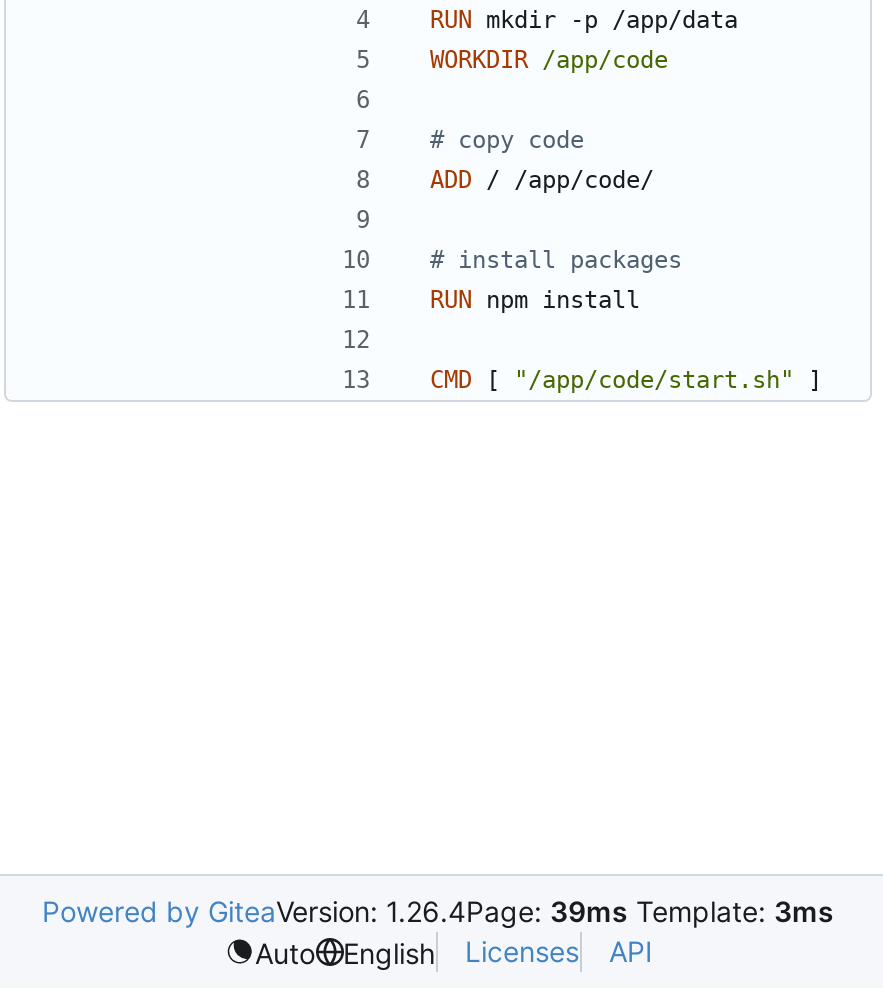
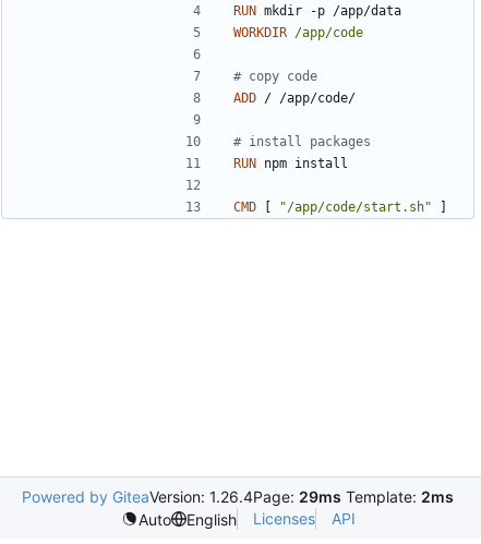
- Powered by GiteaVersion: 1.26.4Page: 39ms Template: 3ms
+ Powered by GiteaVersion: 1.26.4Page: 29ms Template: 2ms
